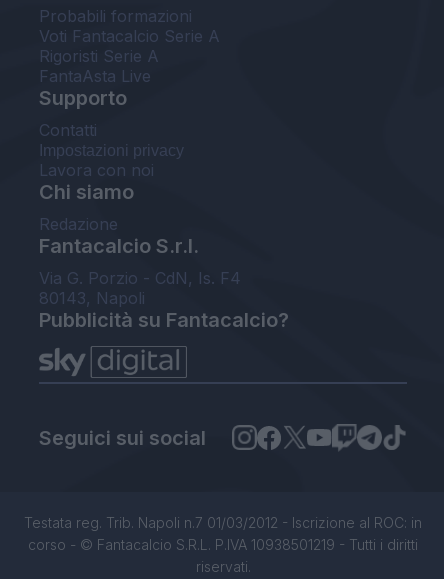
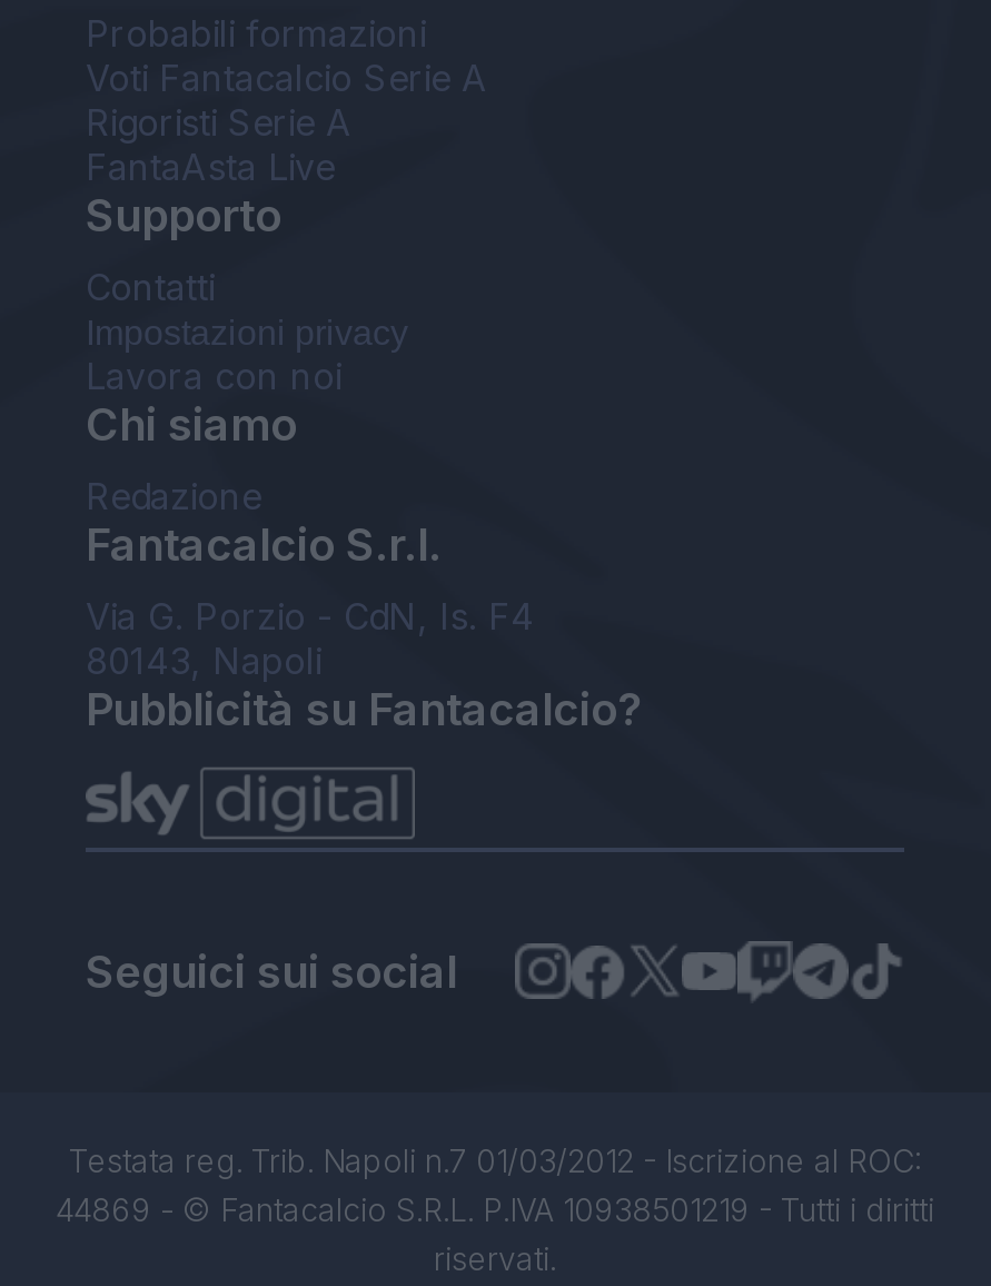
- Testata reg. Trib. Napoli n.7 01/03/2012 - Iscrizione al ROC: in
- corso - © Fantacalcio S.R.L. P.IVA 10938501219 - Tutti i diritti
+ Testata reg. Trib. Napoli n.7 01/03/2012 - Iscrizione al ROC:
+ 44869 - © Fantacalcio S.R.L. P.IVA 10938501219 - Tutti i diritti
